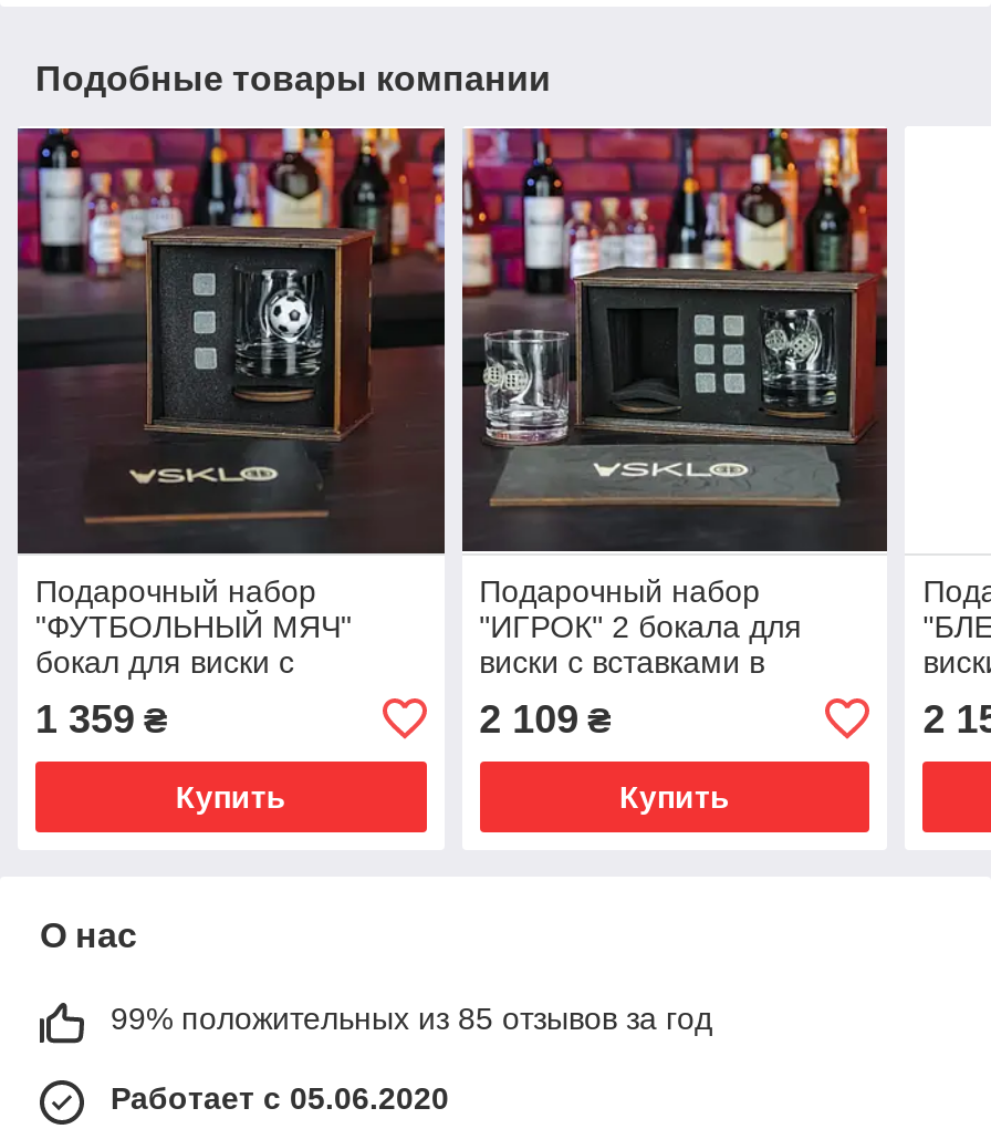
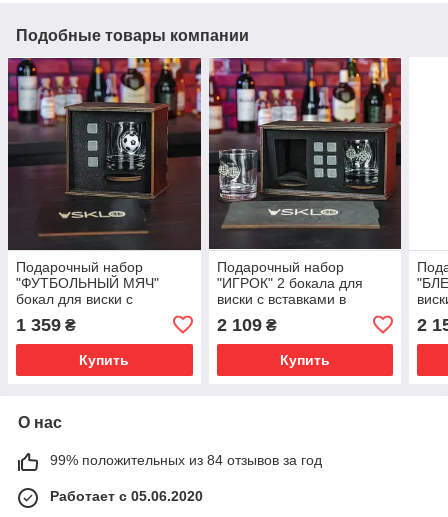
- 99% положительных из 85 отзывов за год
+ 99% положительных из 84 отзывов за год
